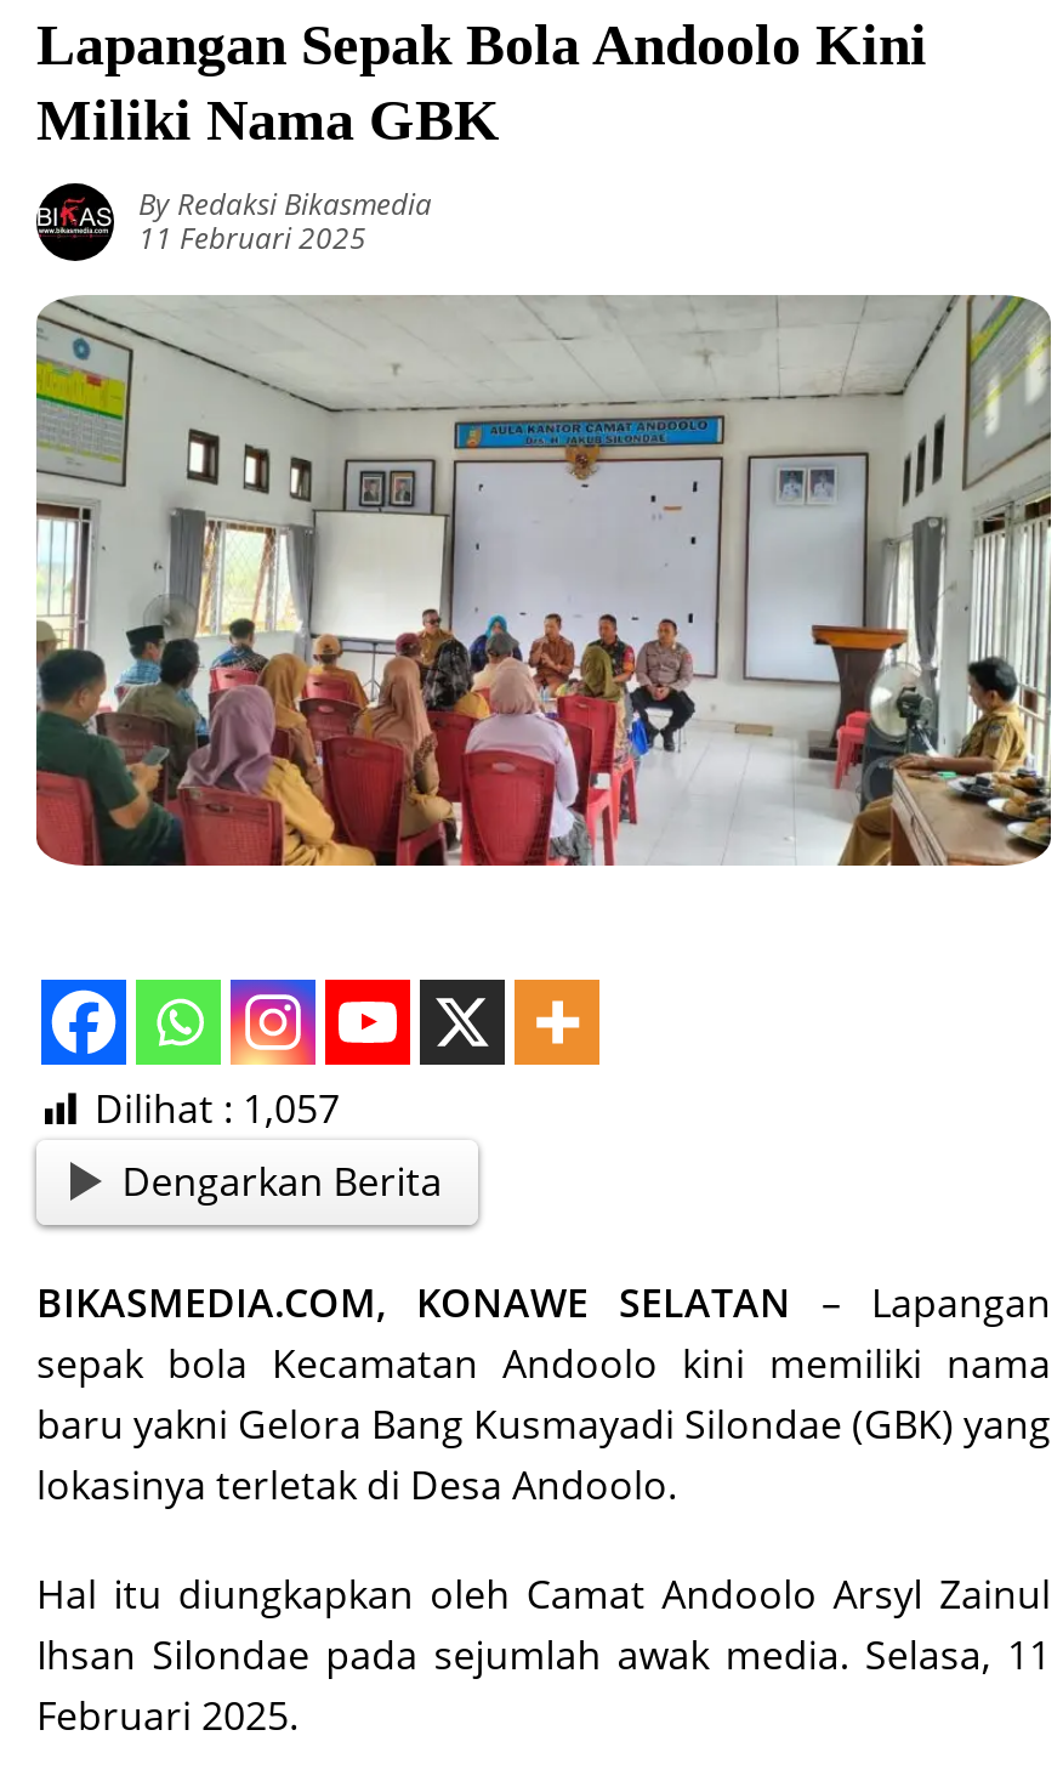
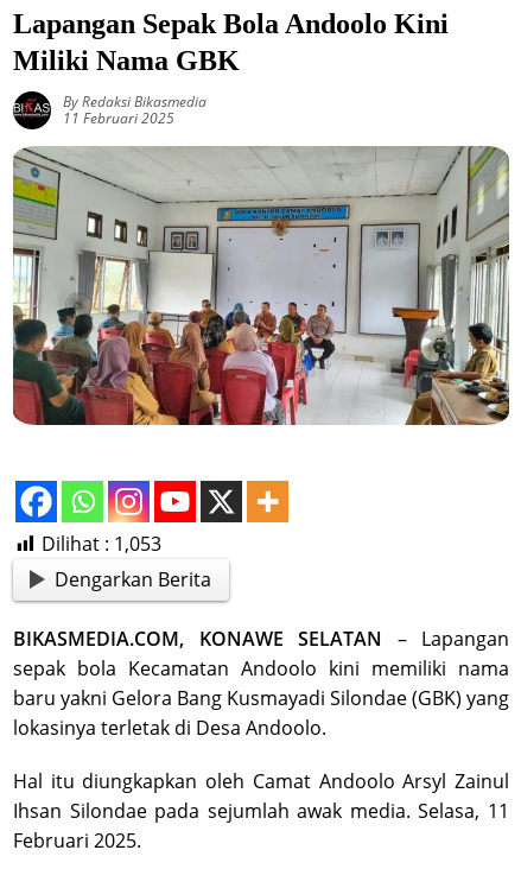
- Dilihat : 1,057
+ Dilihat : 1,053
